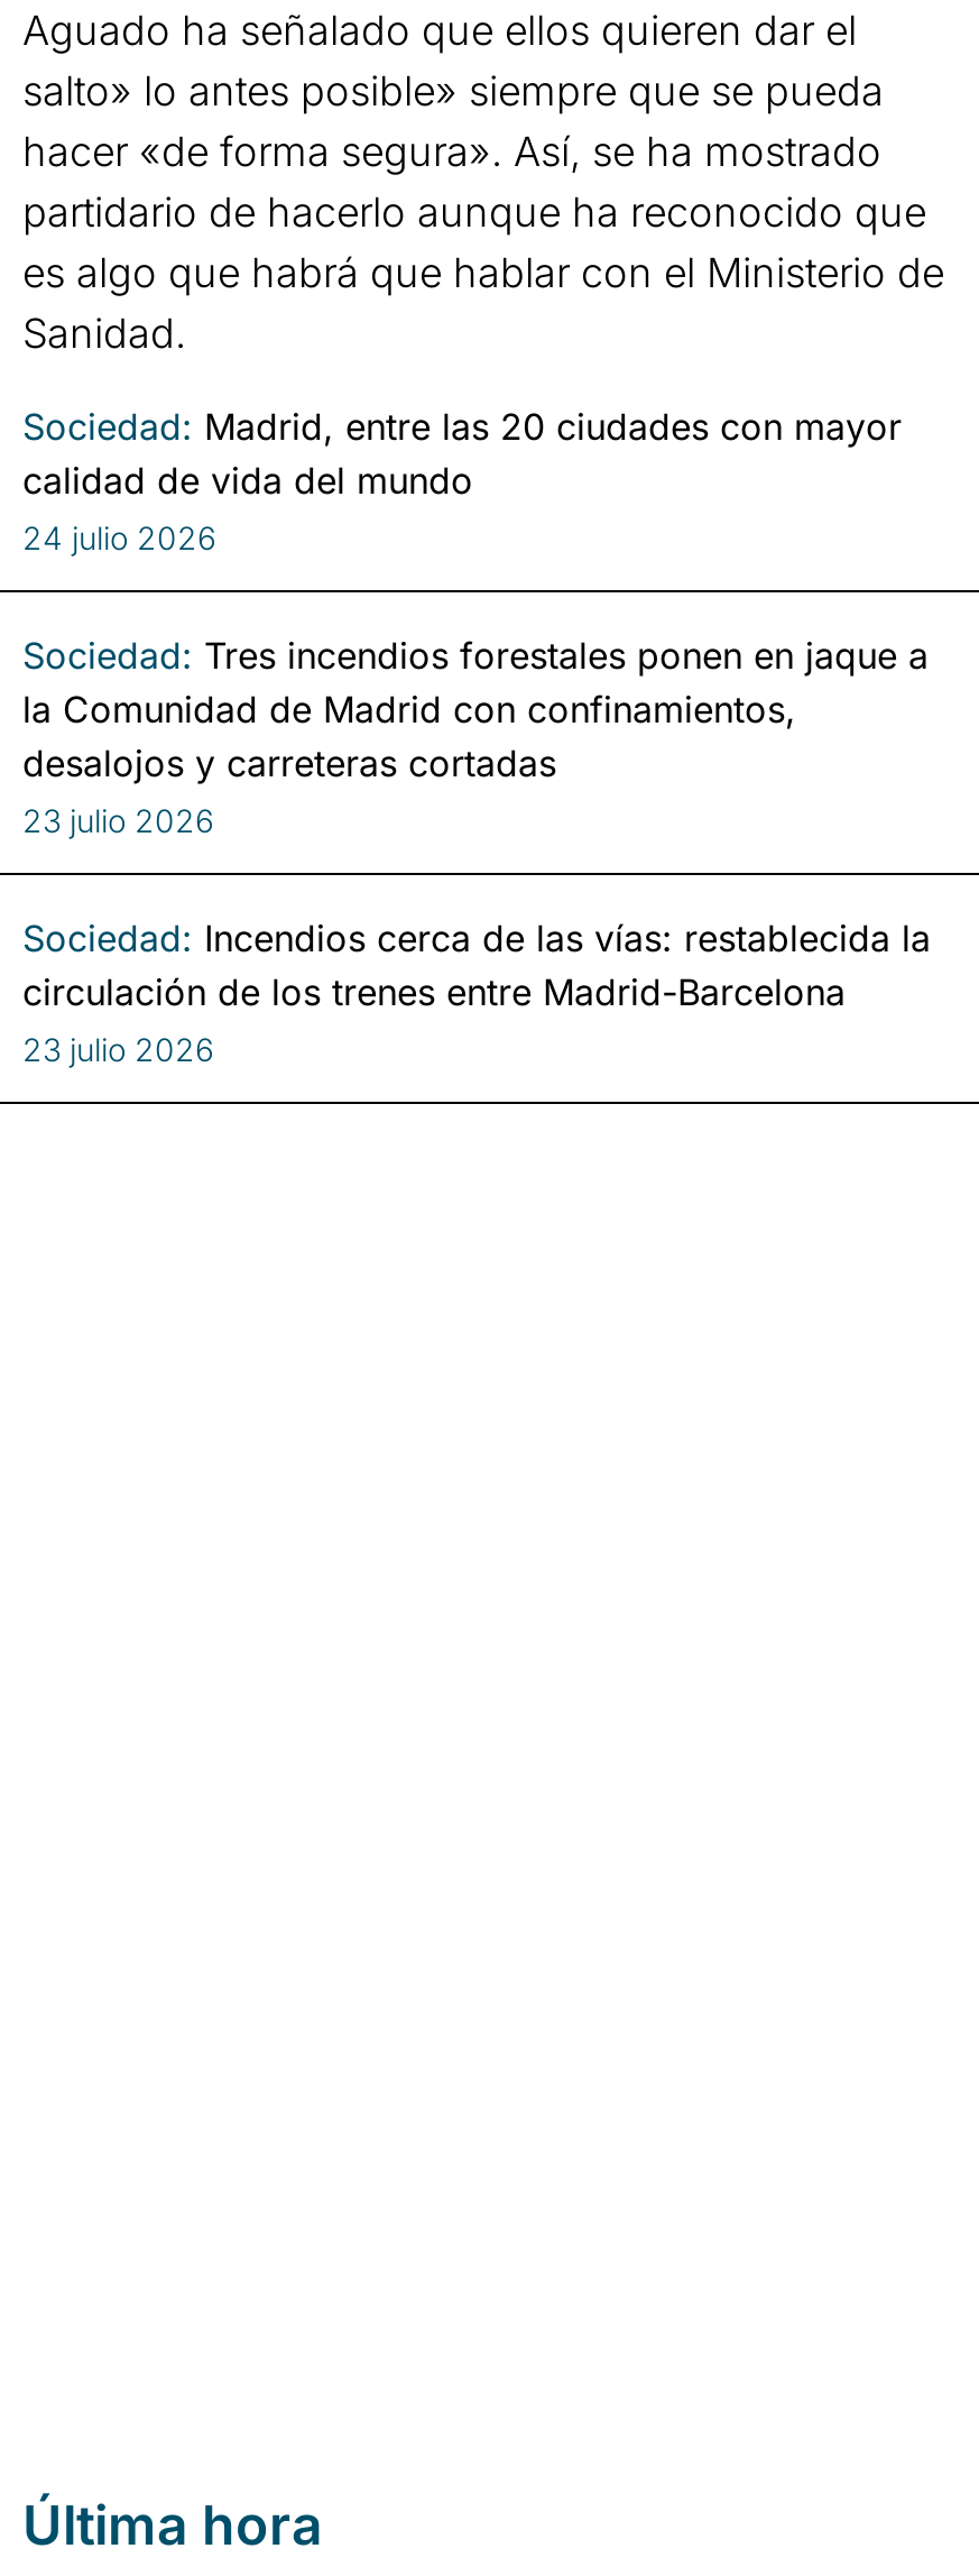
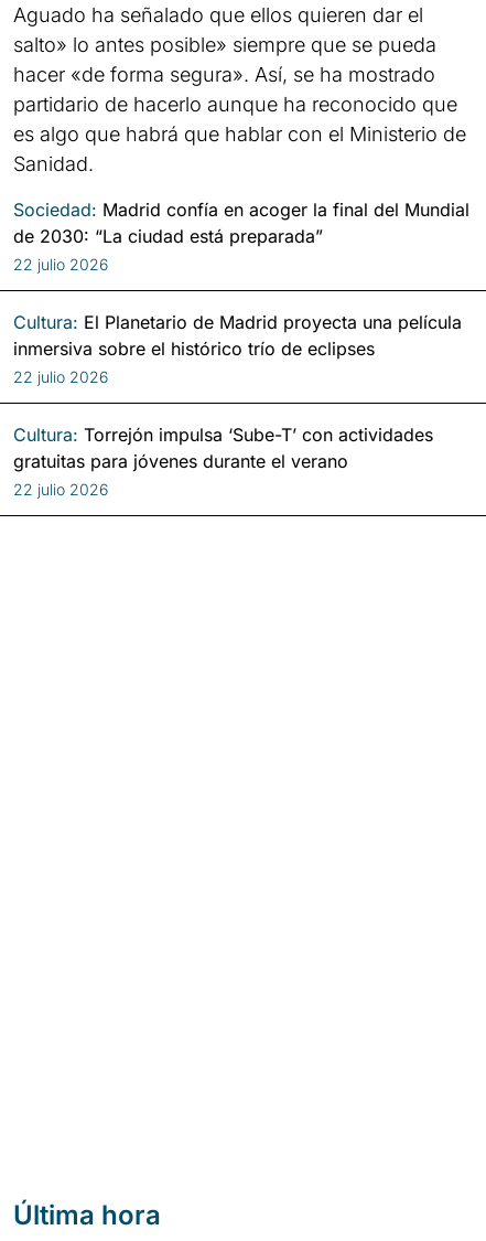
- Sociedad: Madrid, entre las 20 ciudades con mayor
- calidad de vida del mundo
- 24 julio 2026
+ Sociedad: Madrid confía en acoger la final del Mundial
+ de 2030: “La ciudad está preparada”
+ 22 julio 2026

- Sociedad: Tres incendios forestales ponen en jaque a
- la Comunidad de Madrid con confinamientos,
- desalojos y carreteras cortadas
- 23 julio 2026
+ Cultura: El Planetario de Madrid proyecta una película
+ inmersiva sobre el histórico trío de eclipses
+ 22 julio 2026

- Sociedad: Incendios cerca de las vías: restablecida la
- circulación de los trenes entre Madrid-Barcelona
- 23 julio 2026
+ Cultura: Torrejón impulsa ‘Sube-T’ con actividades
+ gratuitas para jóvenes durante el verano
+ 22 julio 2026
